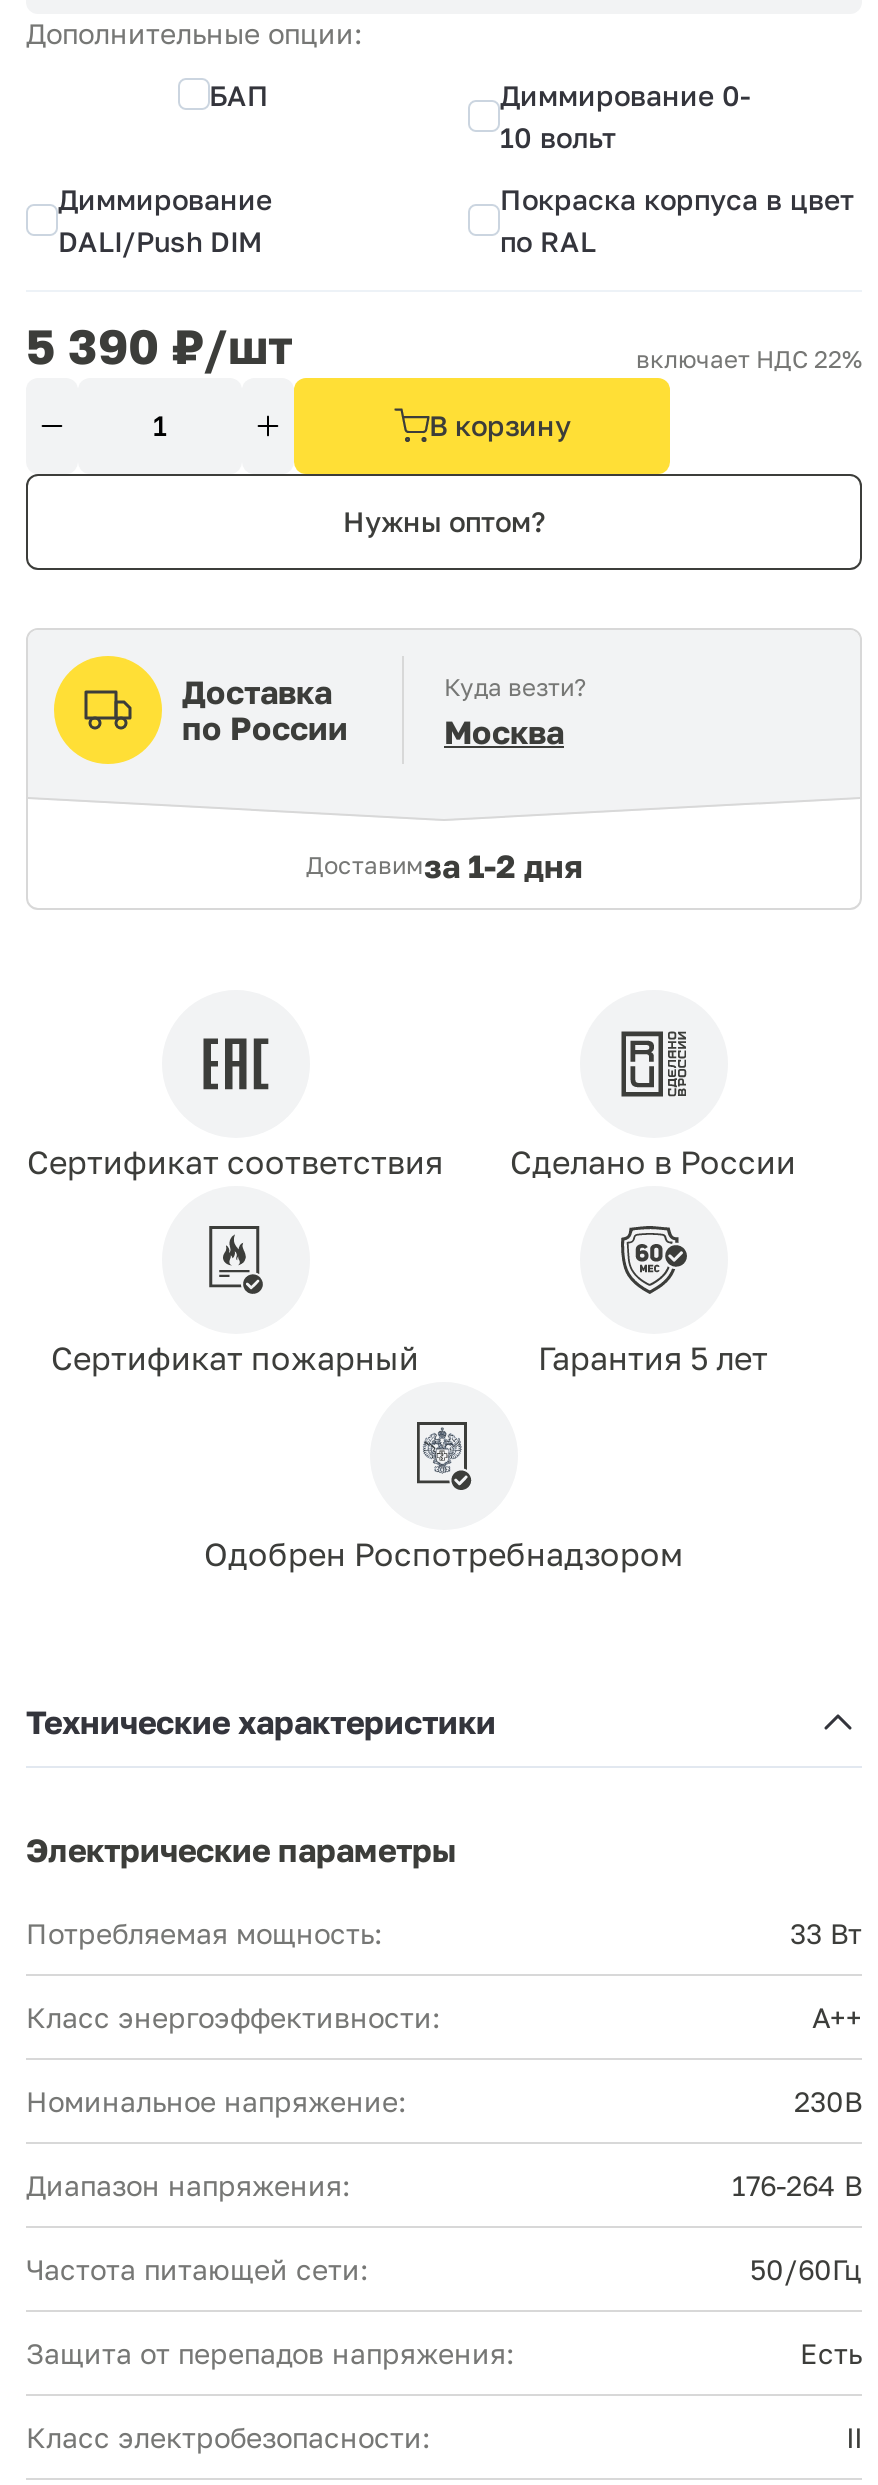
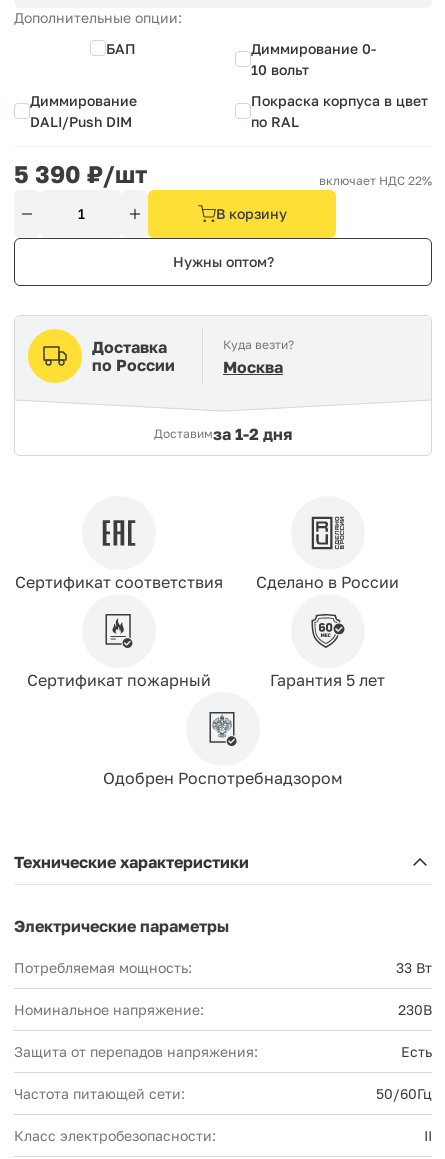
- Класс энергоэффективности:
- А++

- Диапазон напряжения:
- 176-264 В

moved down: Частота питающей сети: | 50/60Гц

moved up: Защита от перепадов напряжения: | Есть
